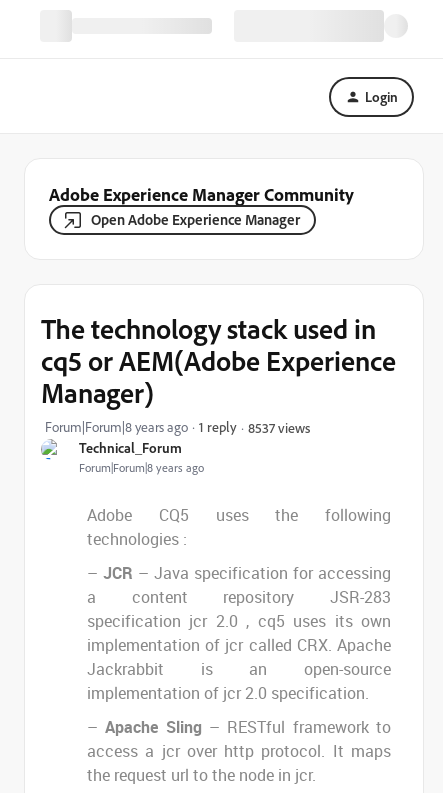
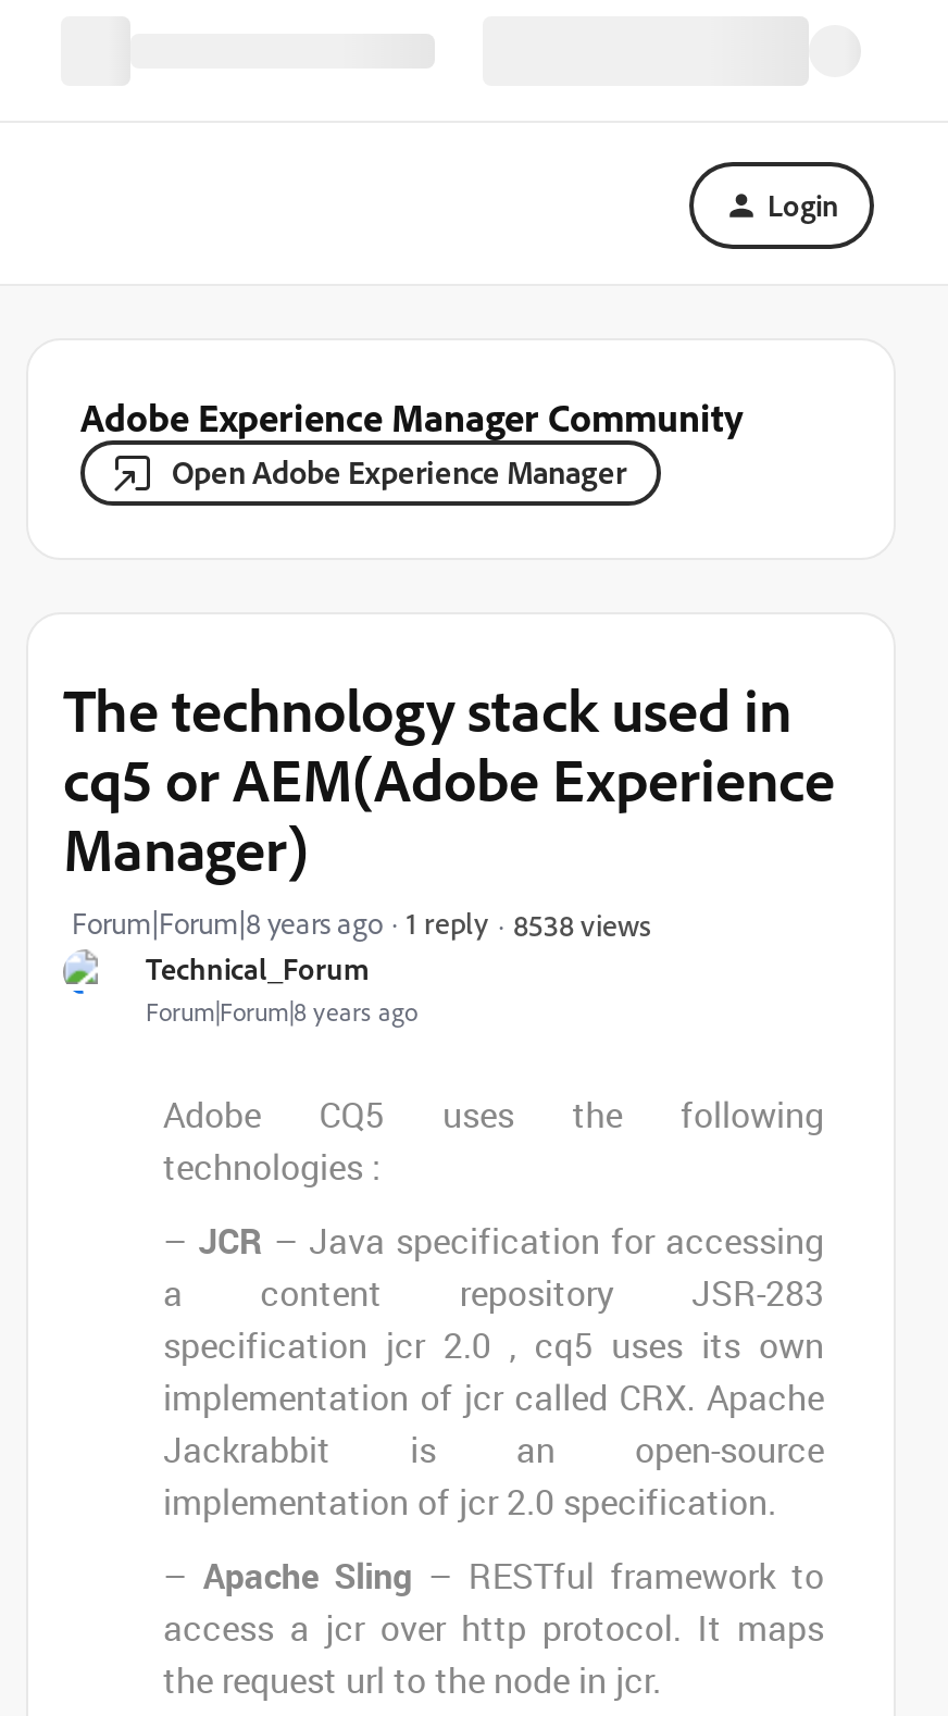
- 8537 views
+ 8538 views
